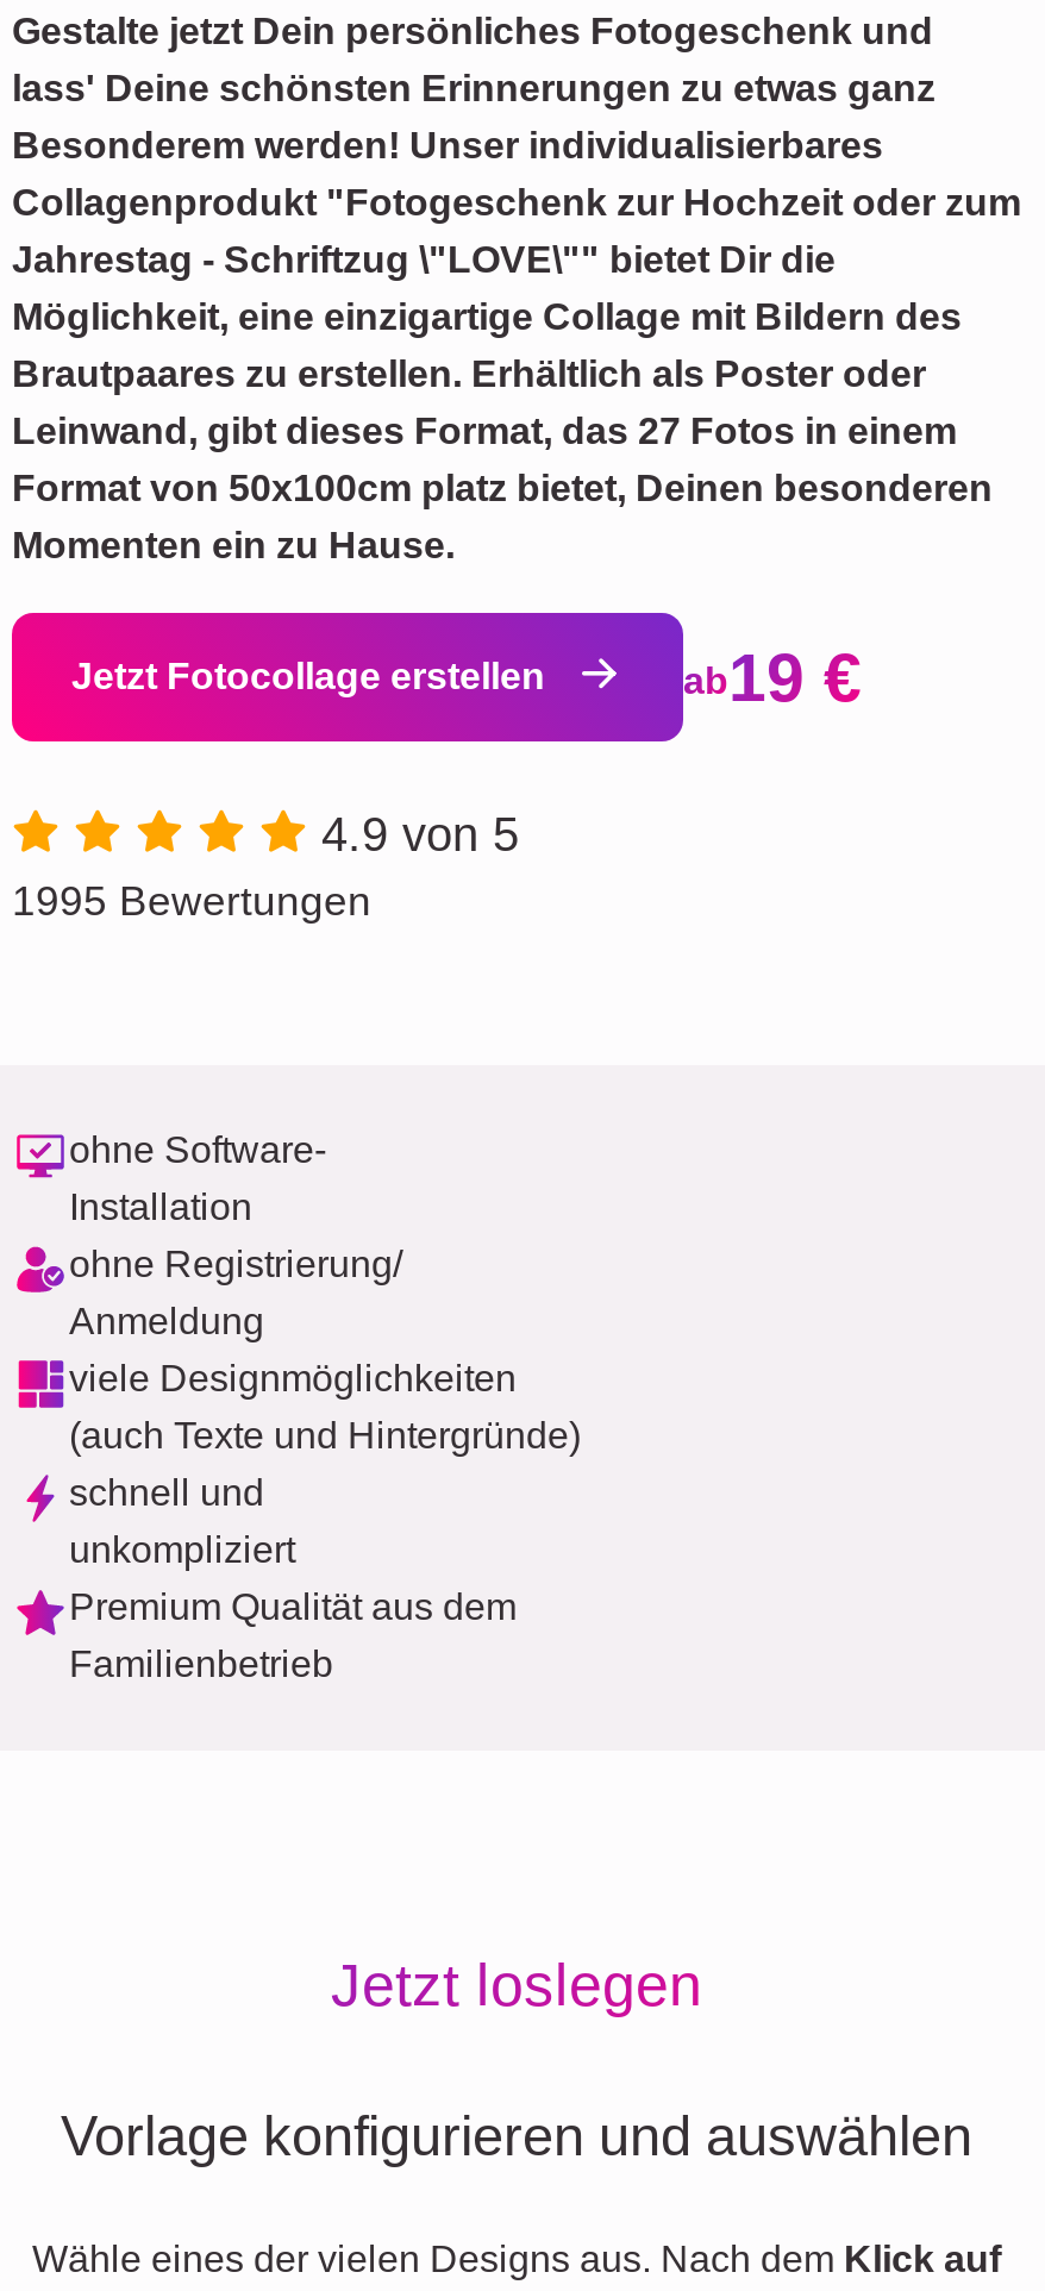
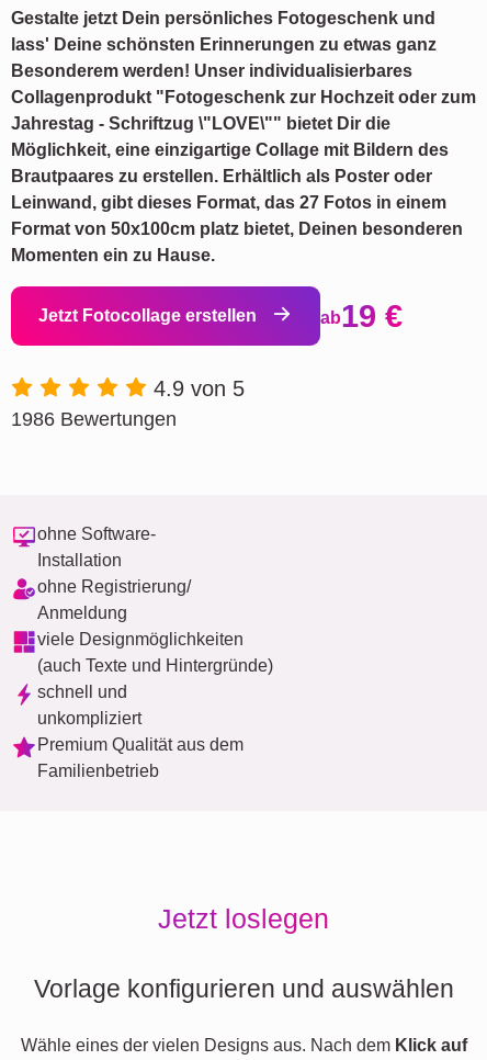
- 1995 Bewertungen
+ 1986 Bewertungen
